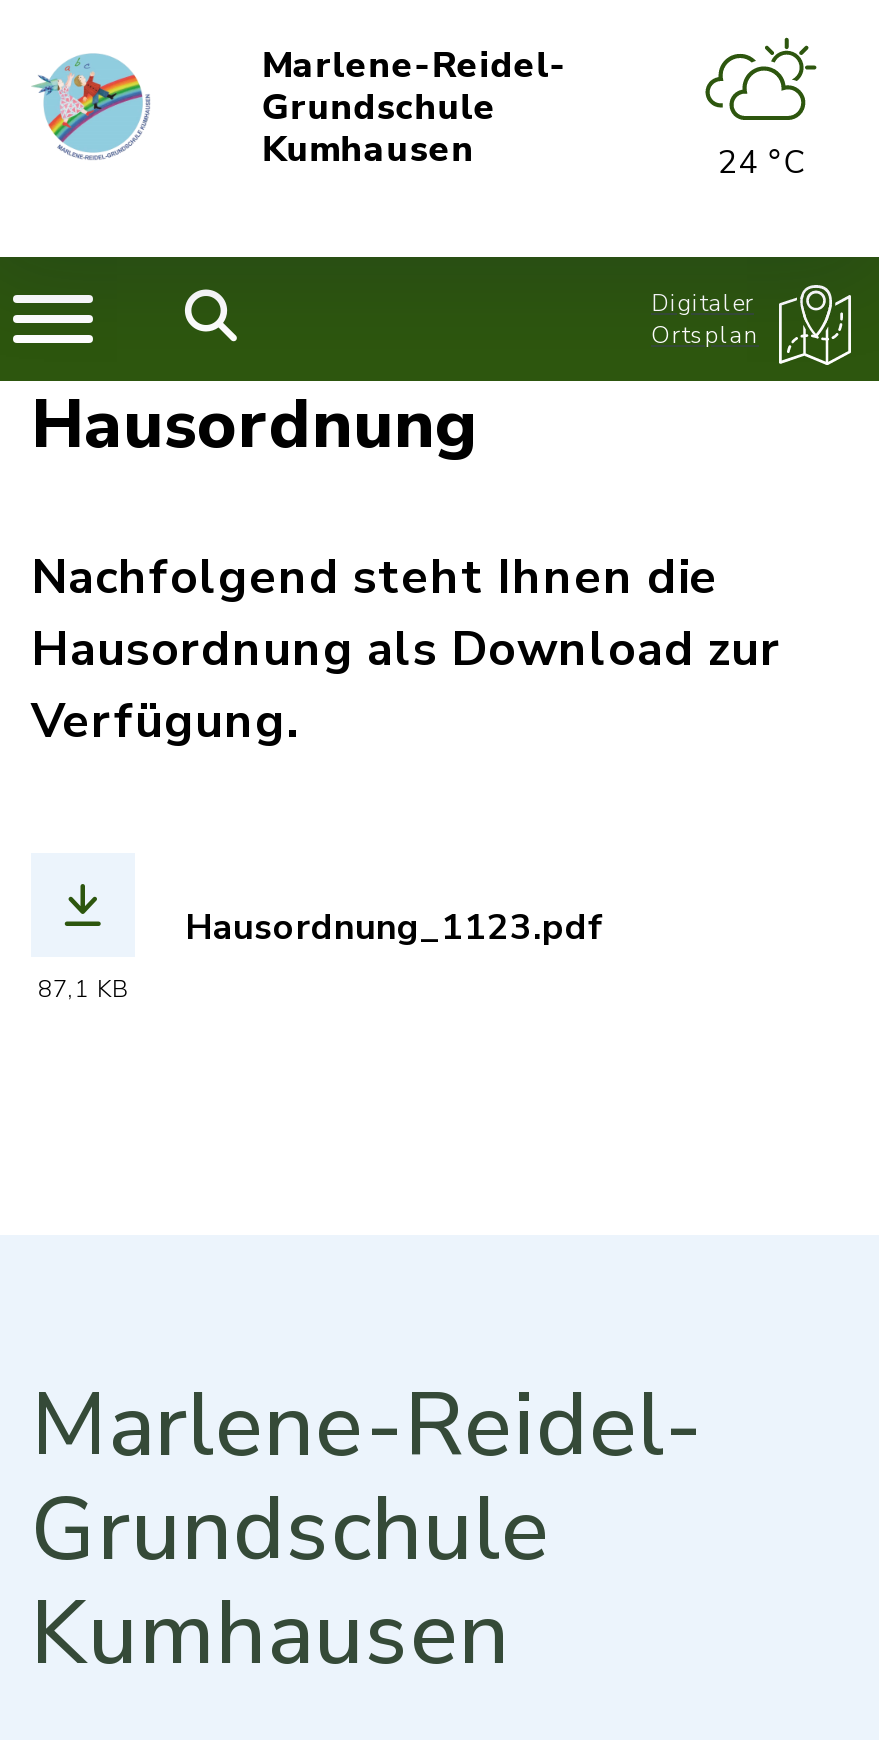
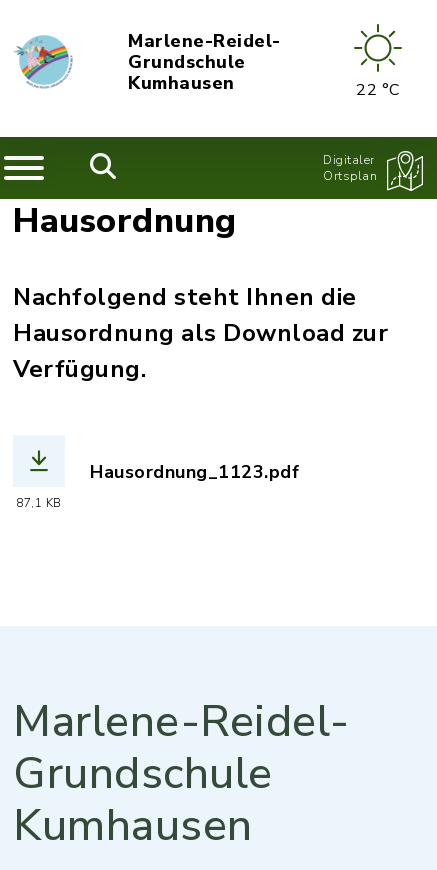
- [image]
- 24 °C
+ [image]
+ 22 °C
